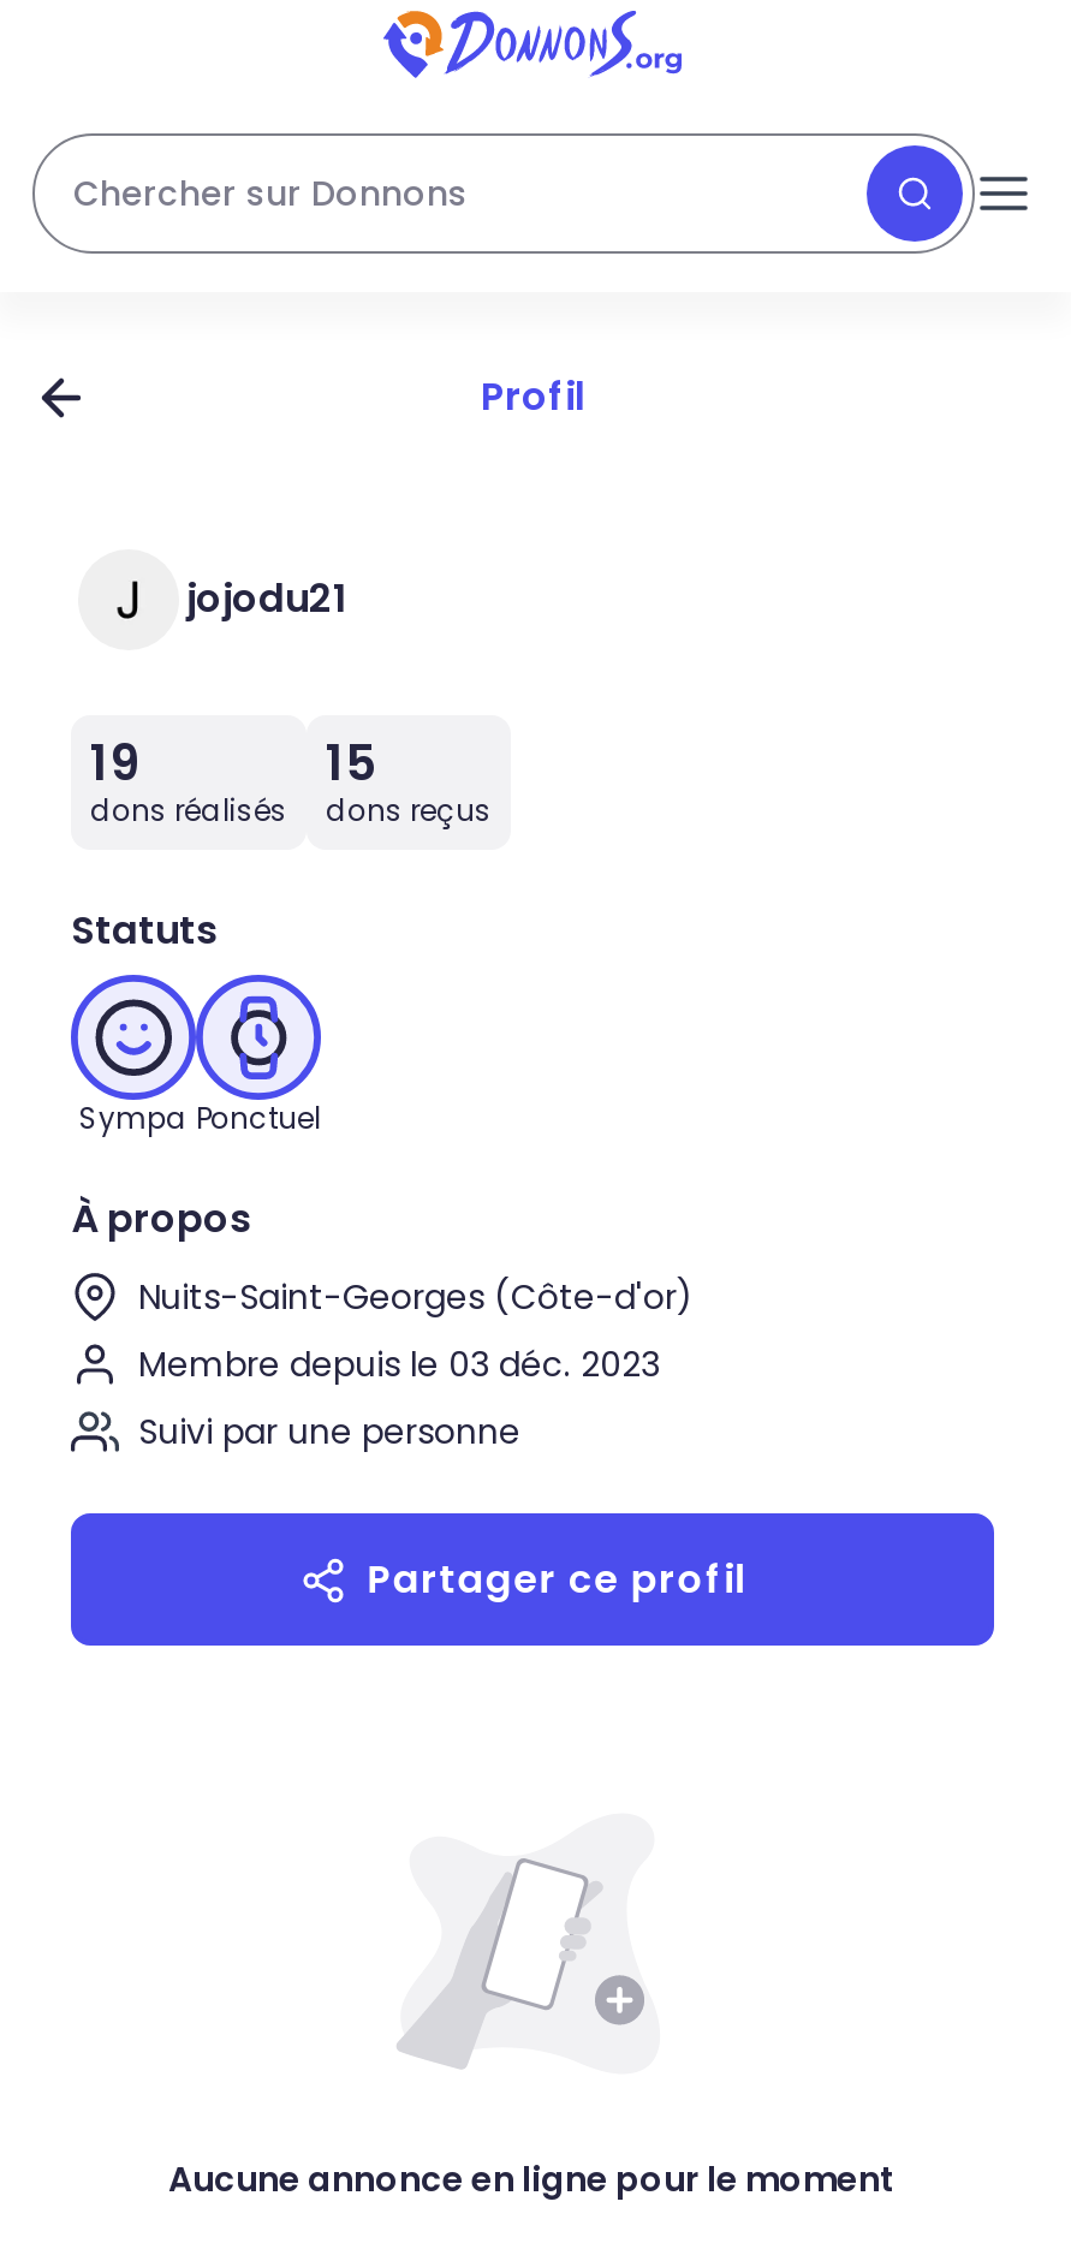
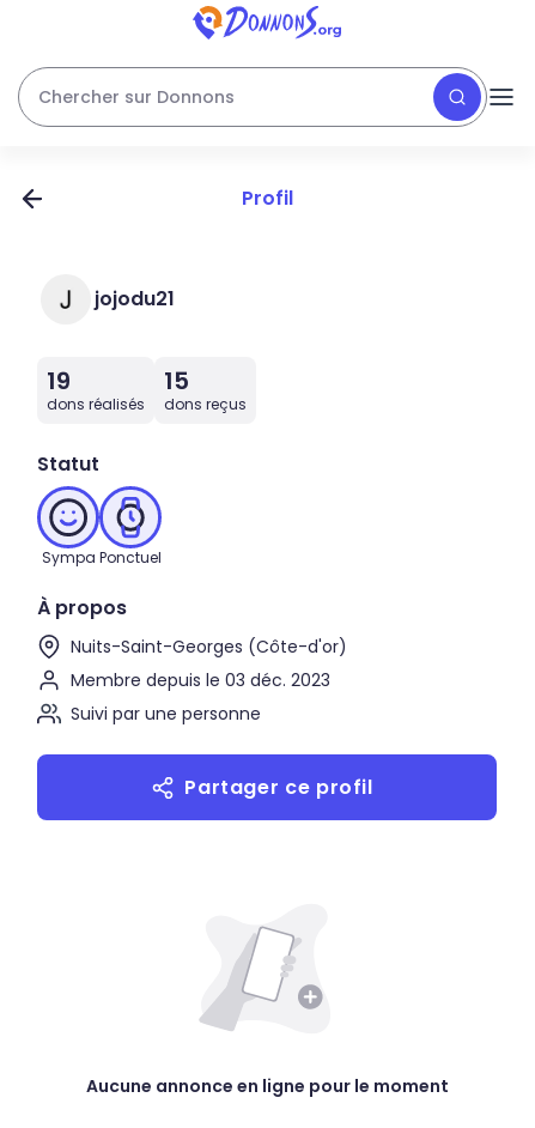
- Statuts
+ Statut
